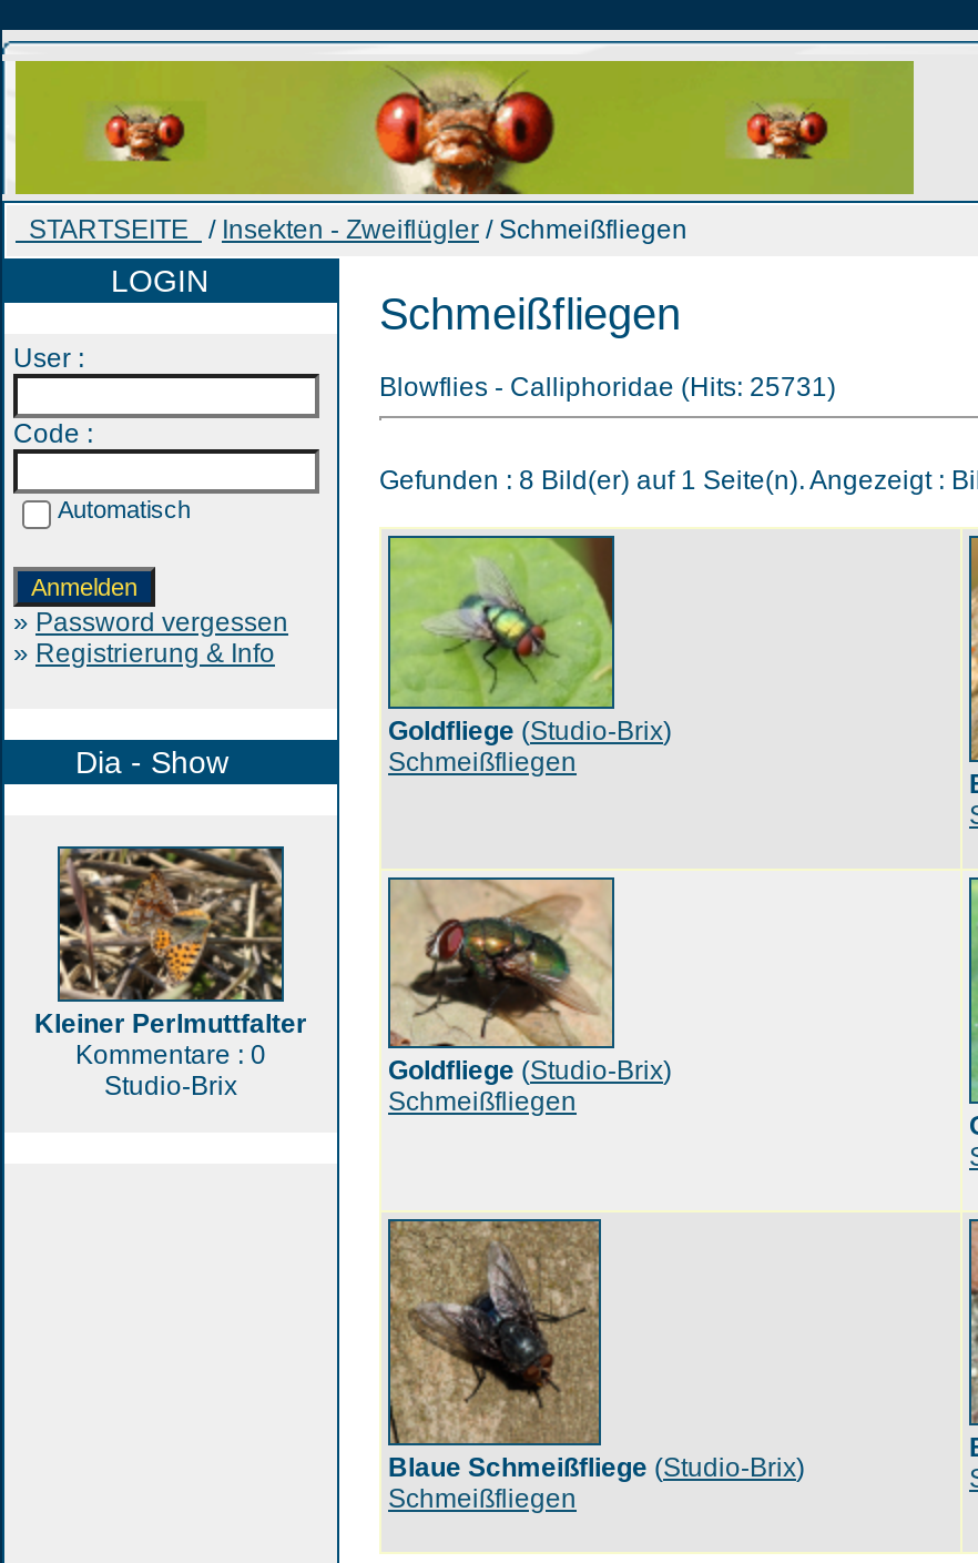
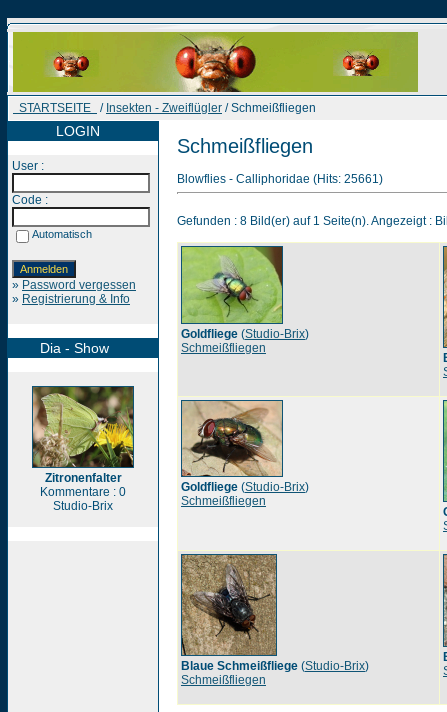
- Blowflies - Calliphoridae (Hits: 25731)
+ Blowflies - Calliphoridae (Hits: 25661)

- [image]
- Kleiner Perlmuttfalter
+ [image]
+ Zitronenfalter
